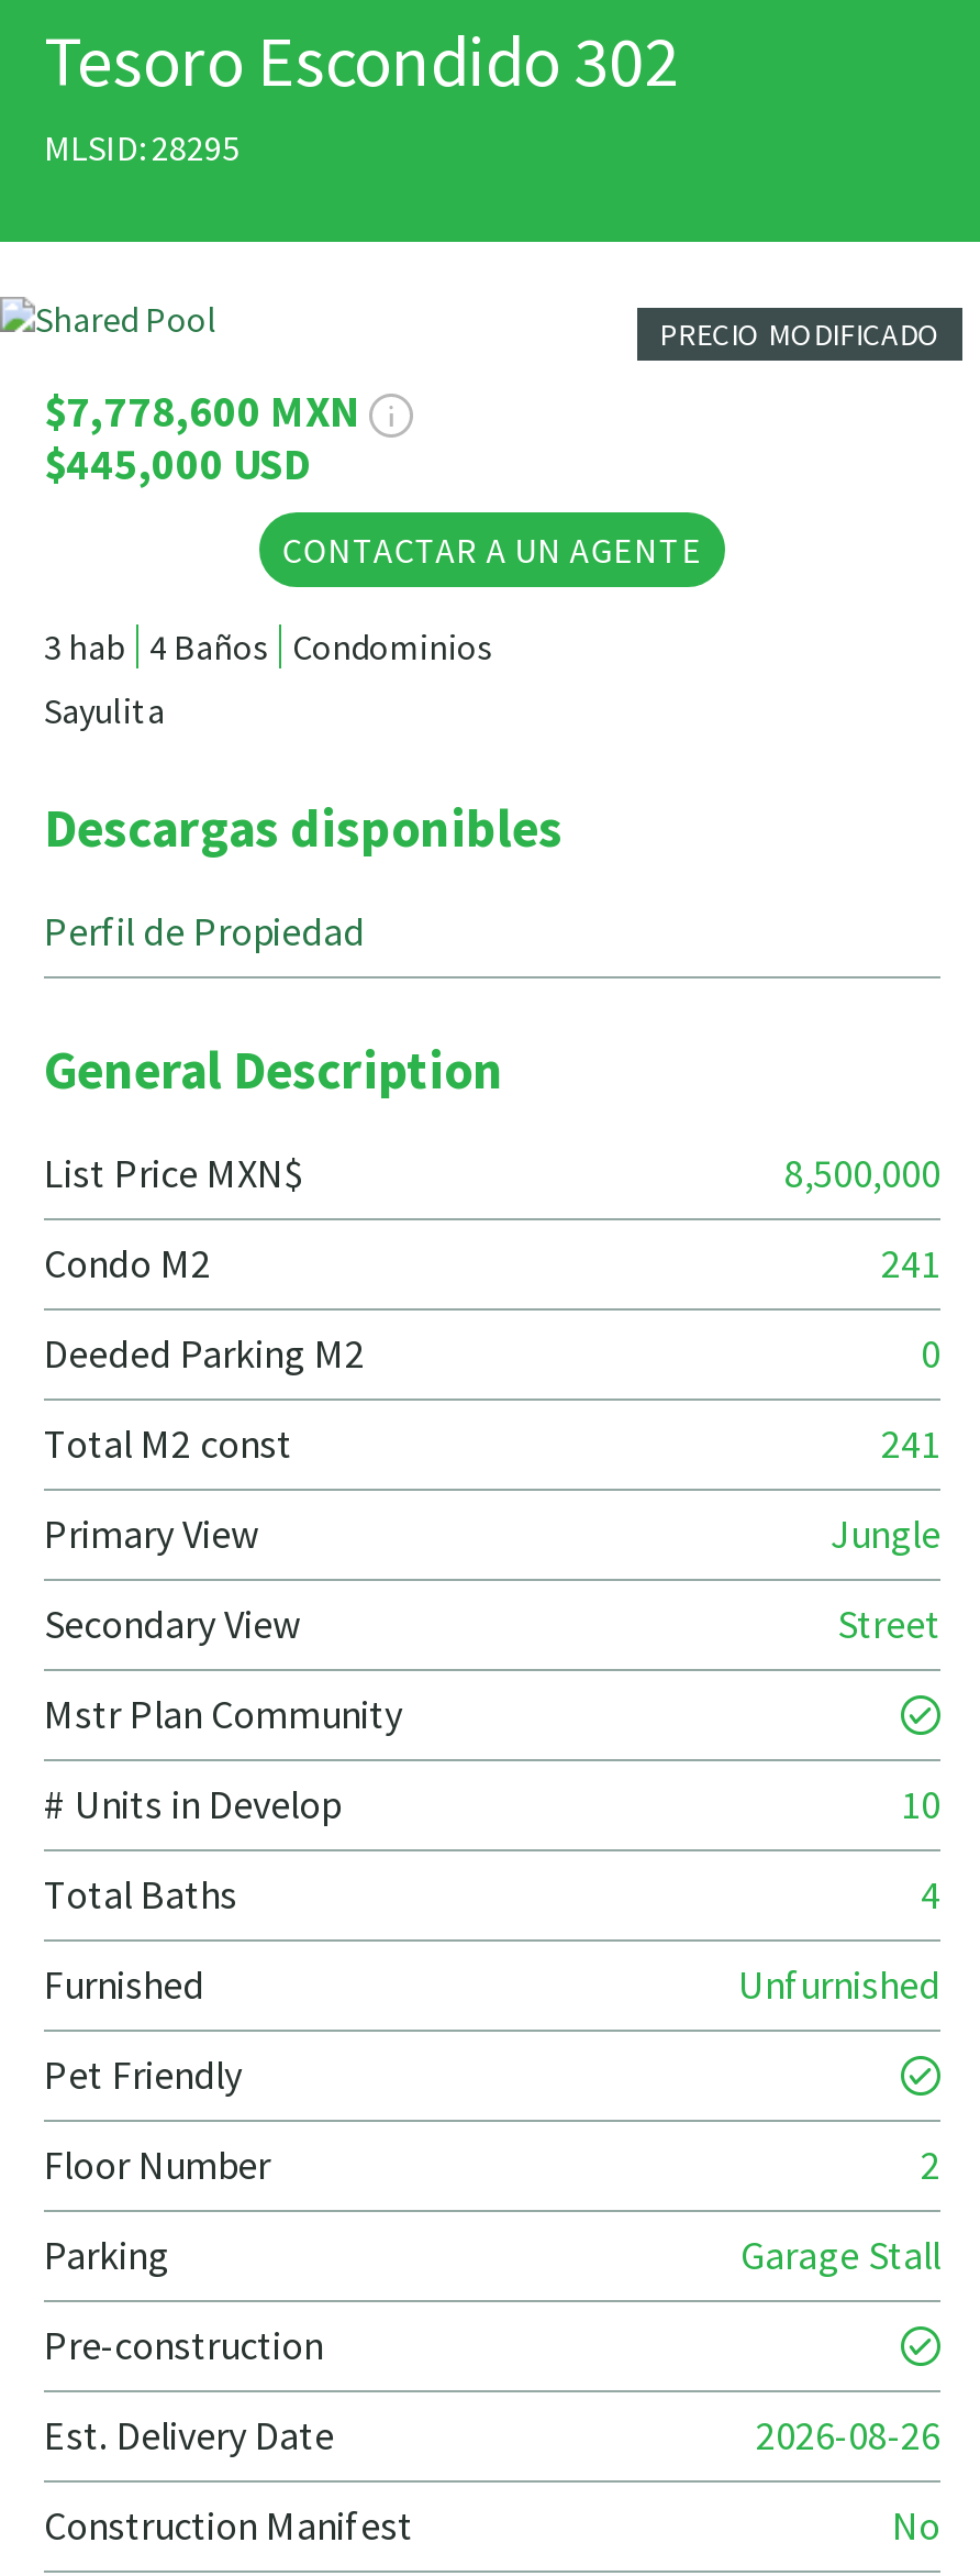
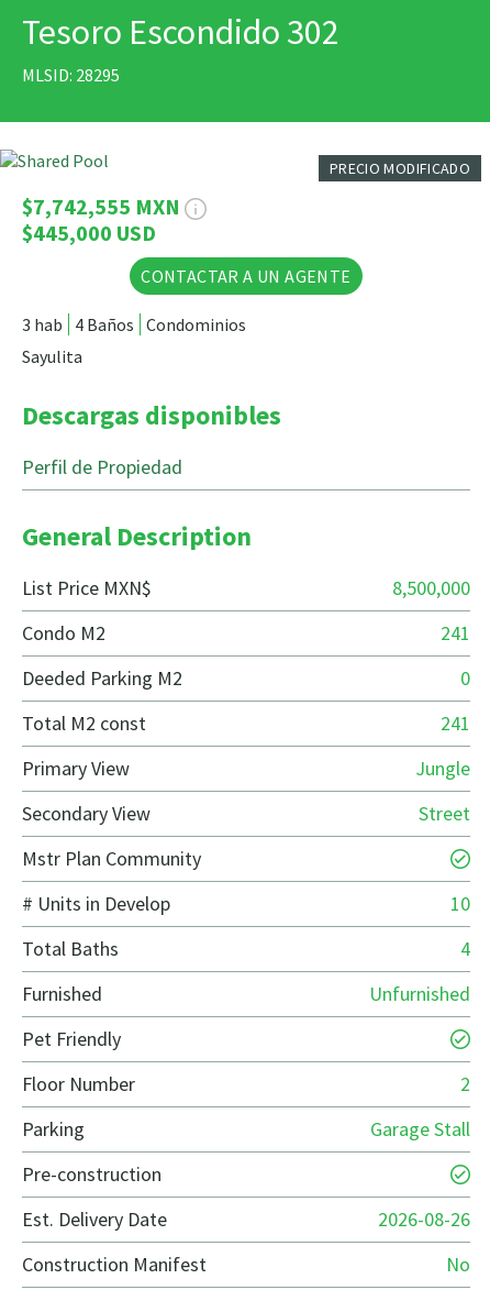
- $7,778,600 MXN
+ $7,742,555 MXN
